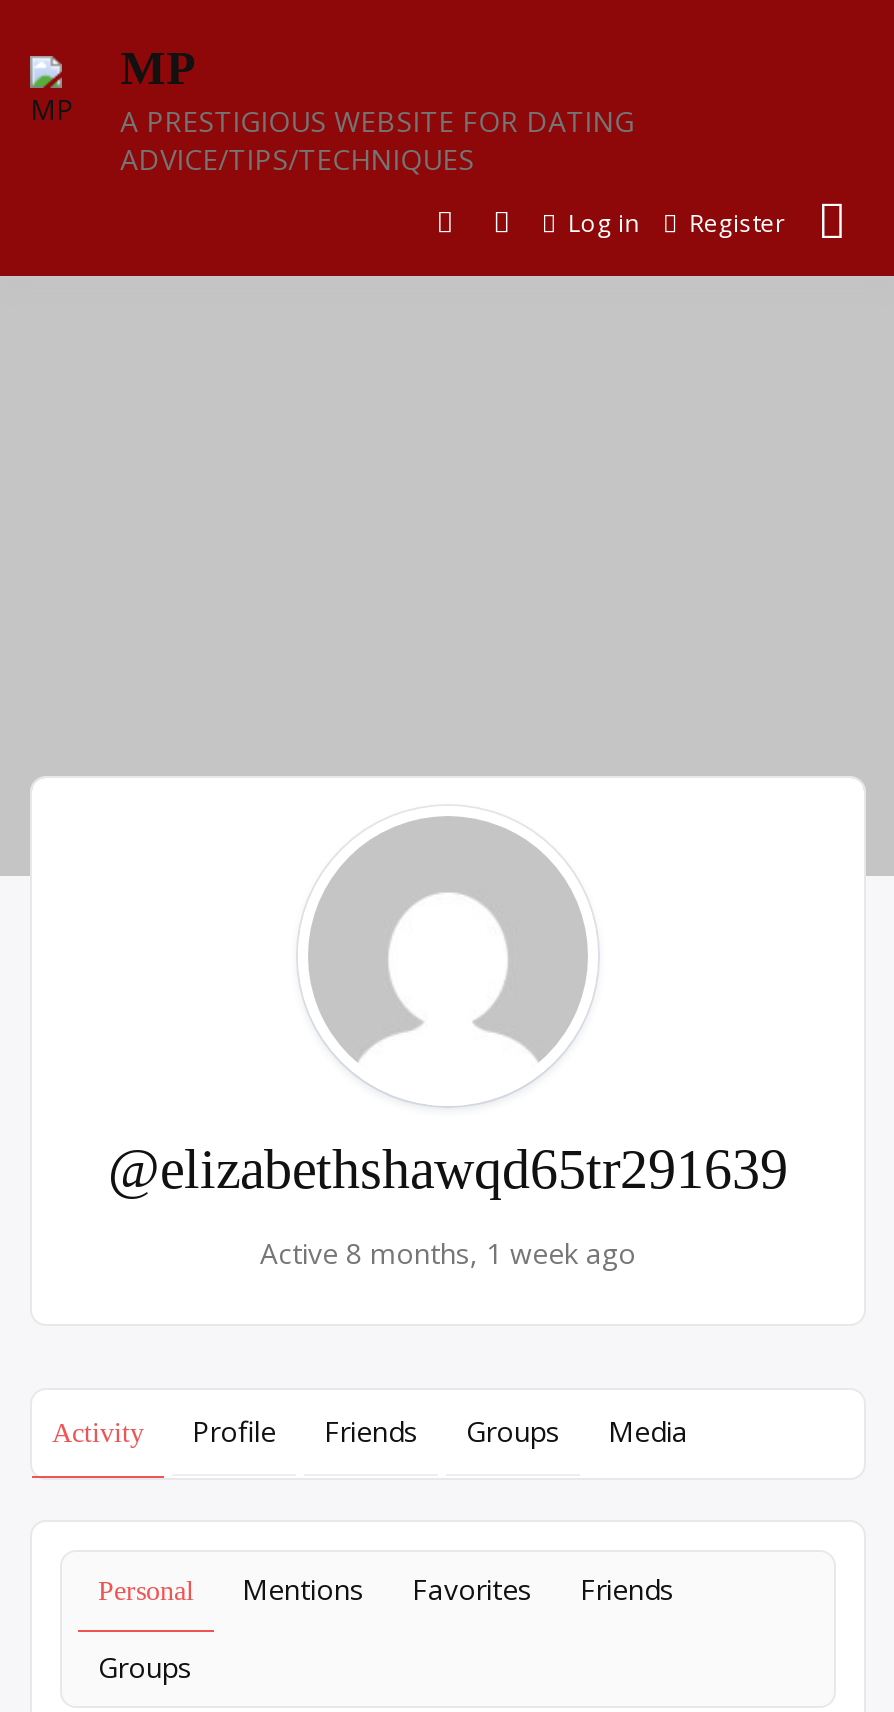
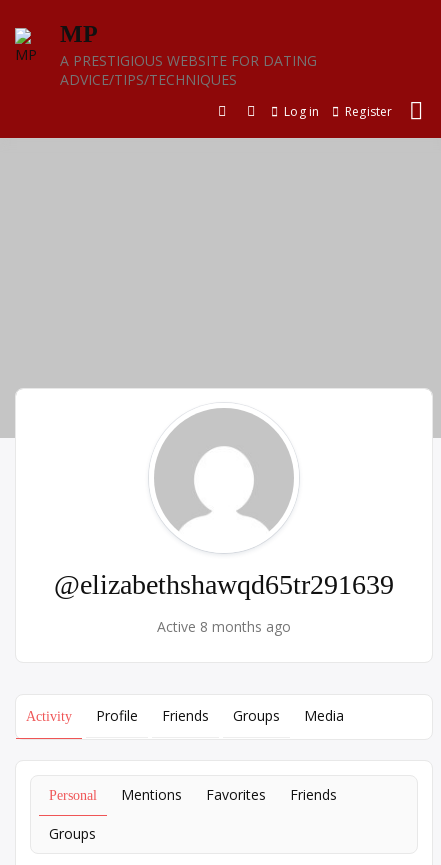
- Active 8 months, 1 week ago
+ Active 8 months ago
